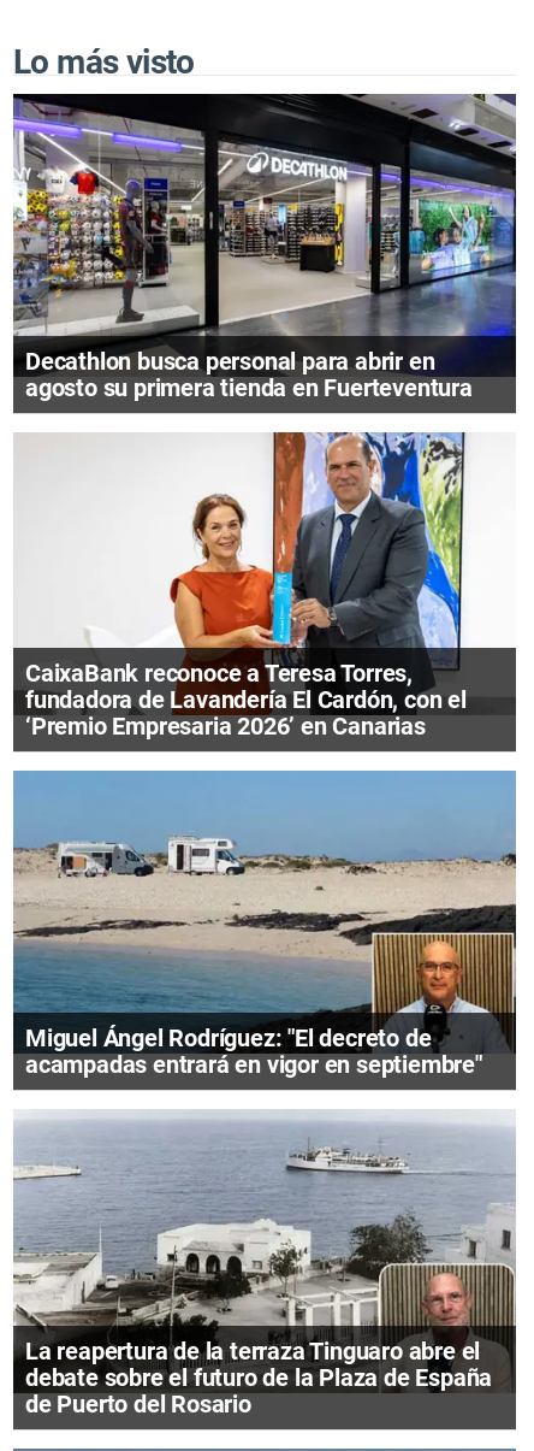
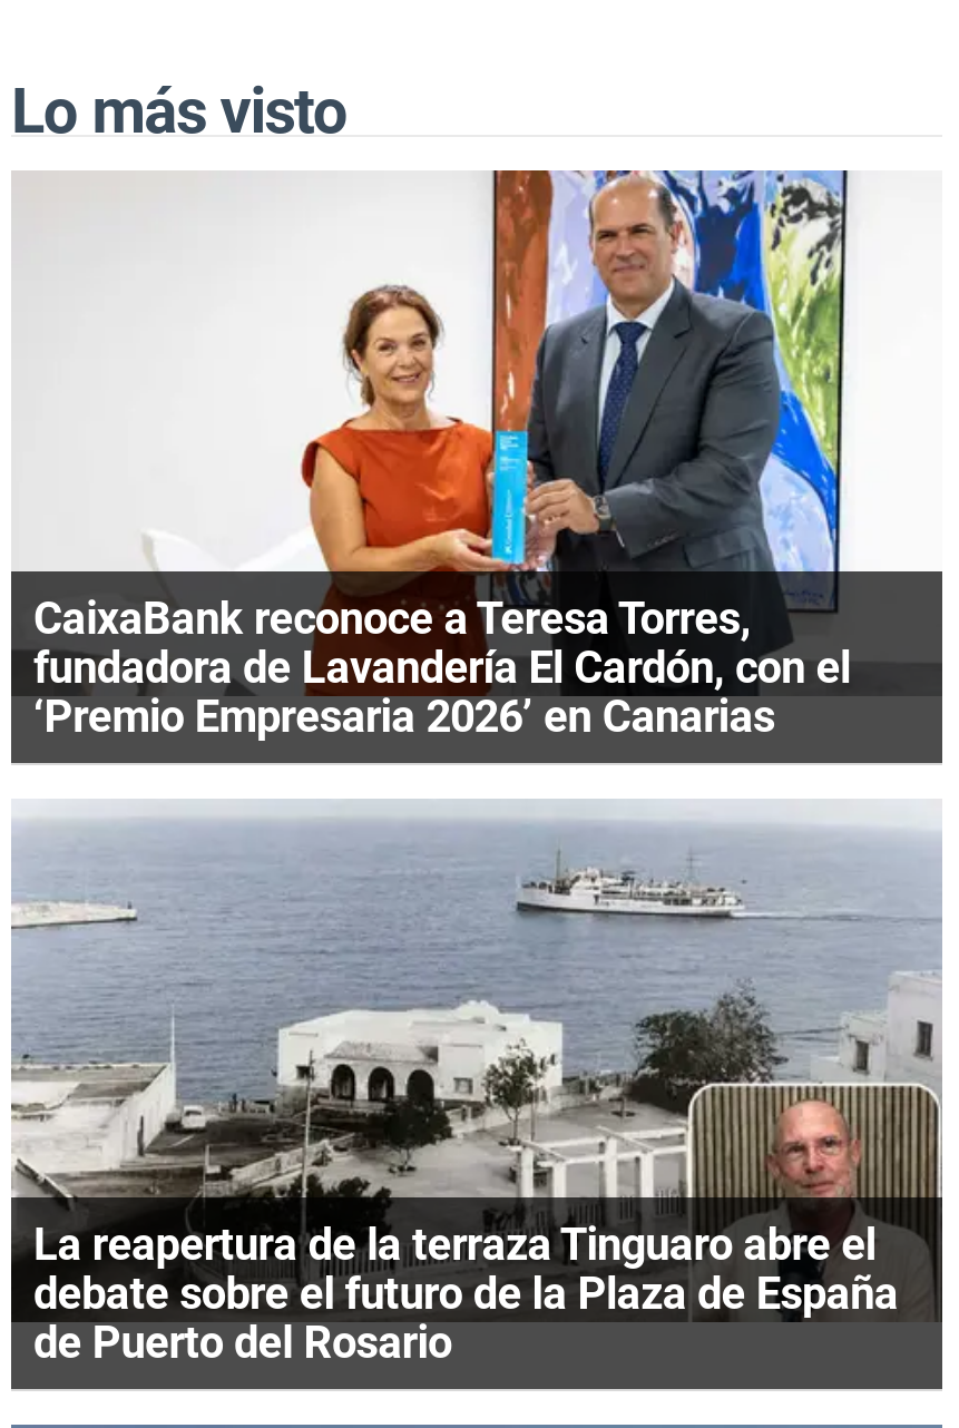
- [image]
- Decathlon busca personal para abrir en
- agosto su primera tienda en Fuerteventura

- [image]
- Miguel Ángel Rodríguez: "El decreto de
- acampadas entrará en vigor en septiembre"
